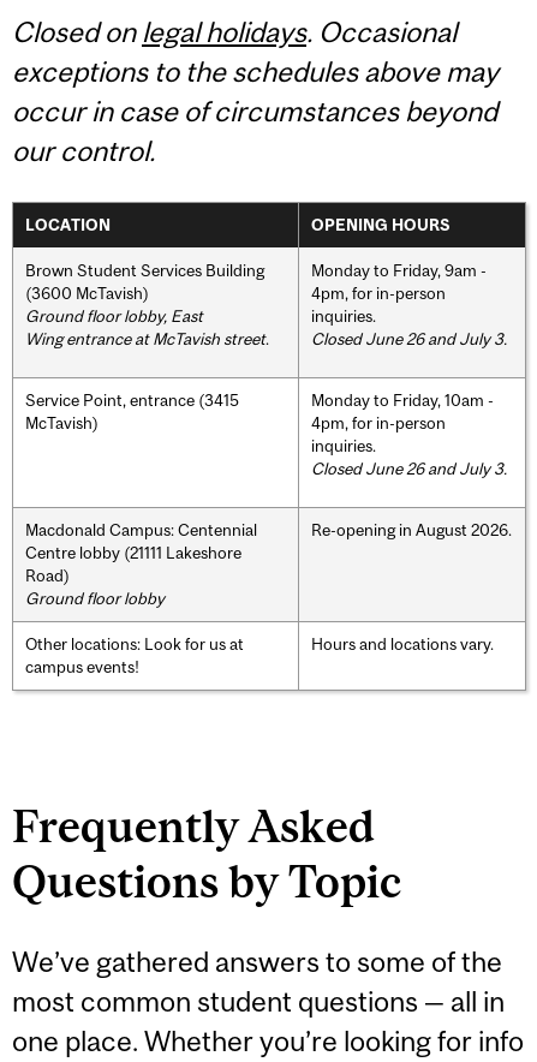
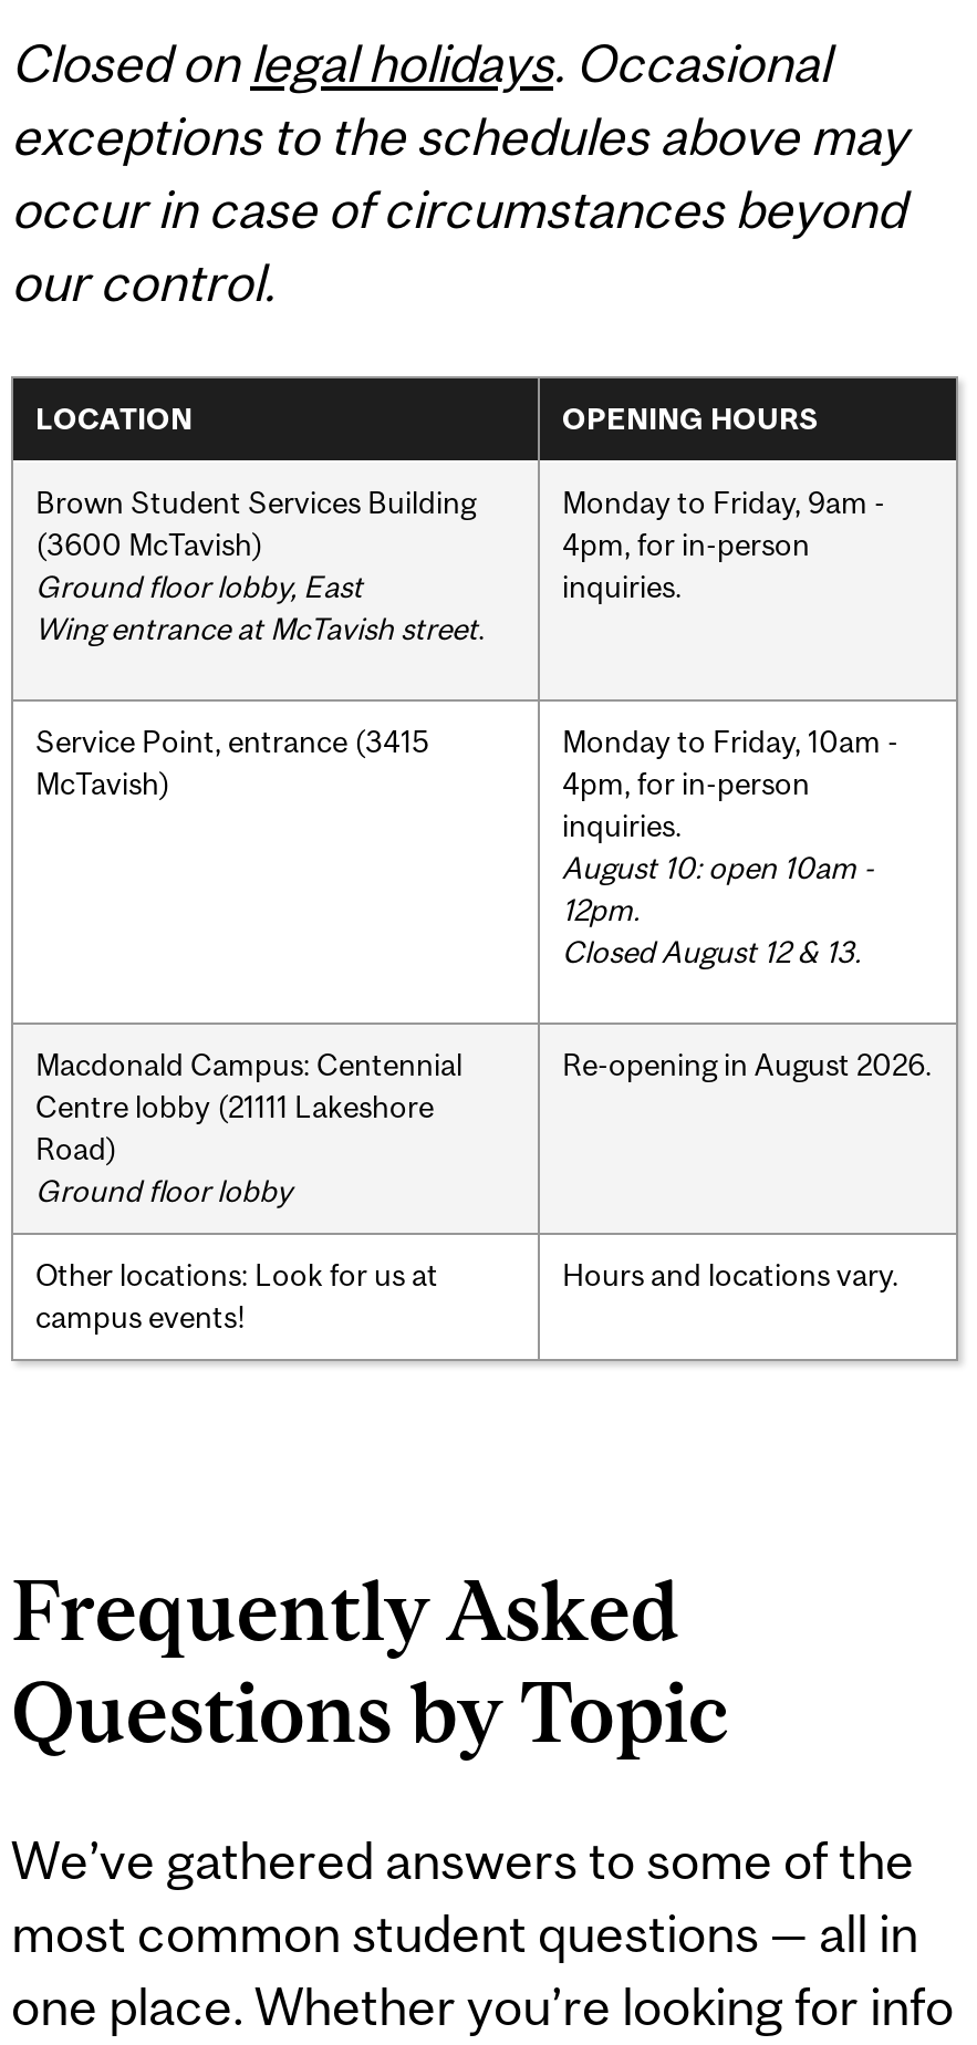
- Closed June 26 and July 3.

- Closed June 26 and July 3.
+ August 10: open 10am -
+ 12pm.
+ Closed August 12 & 13.
